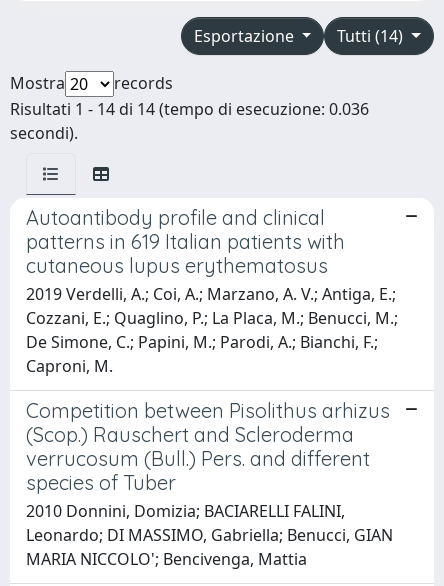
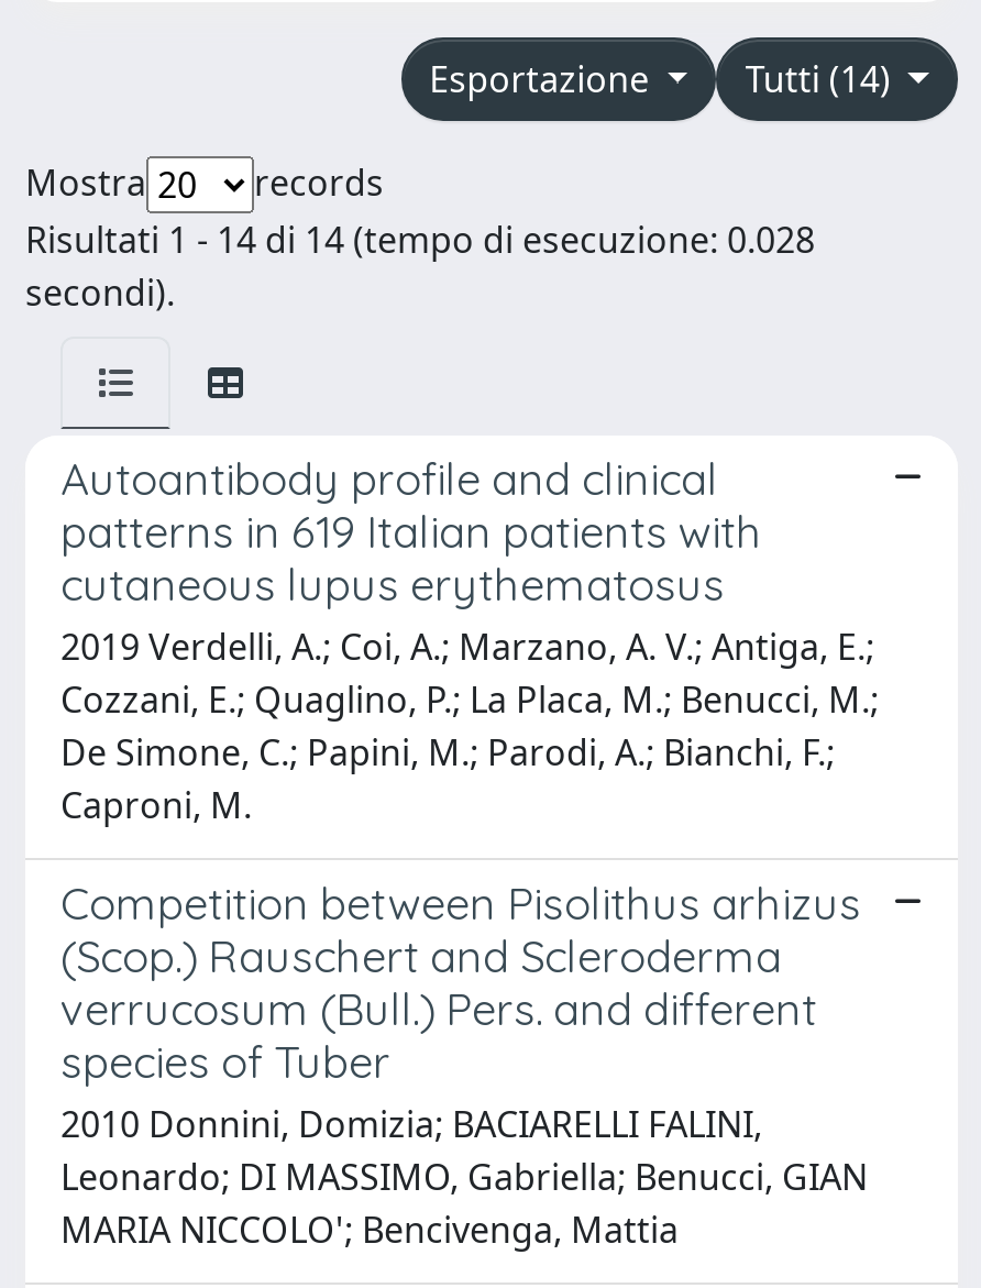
- Risultati 1 - 14 di 14 (tempo di esecuzione: 0.036
+ Risultati 1 - 14 di 14 (tempo di esecuzione: 0.028
